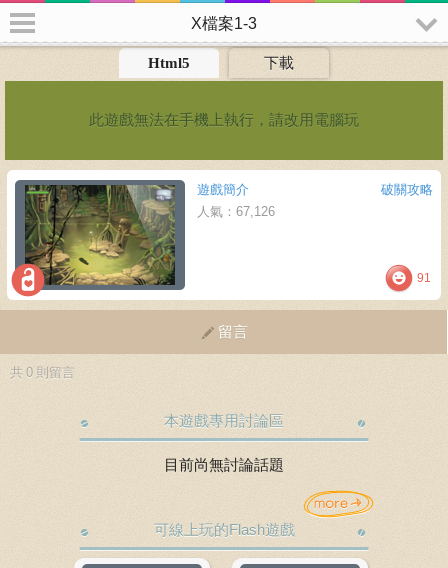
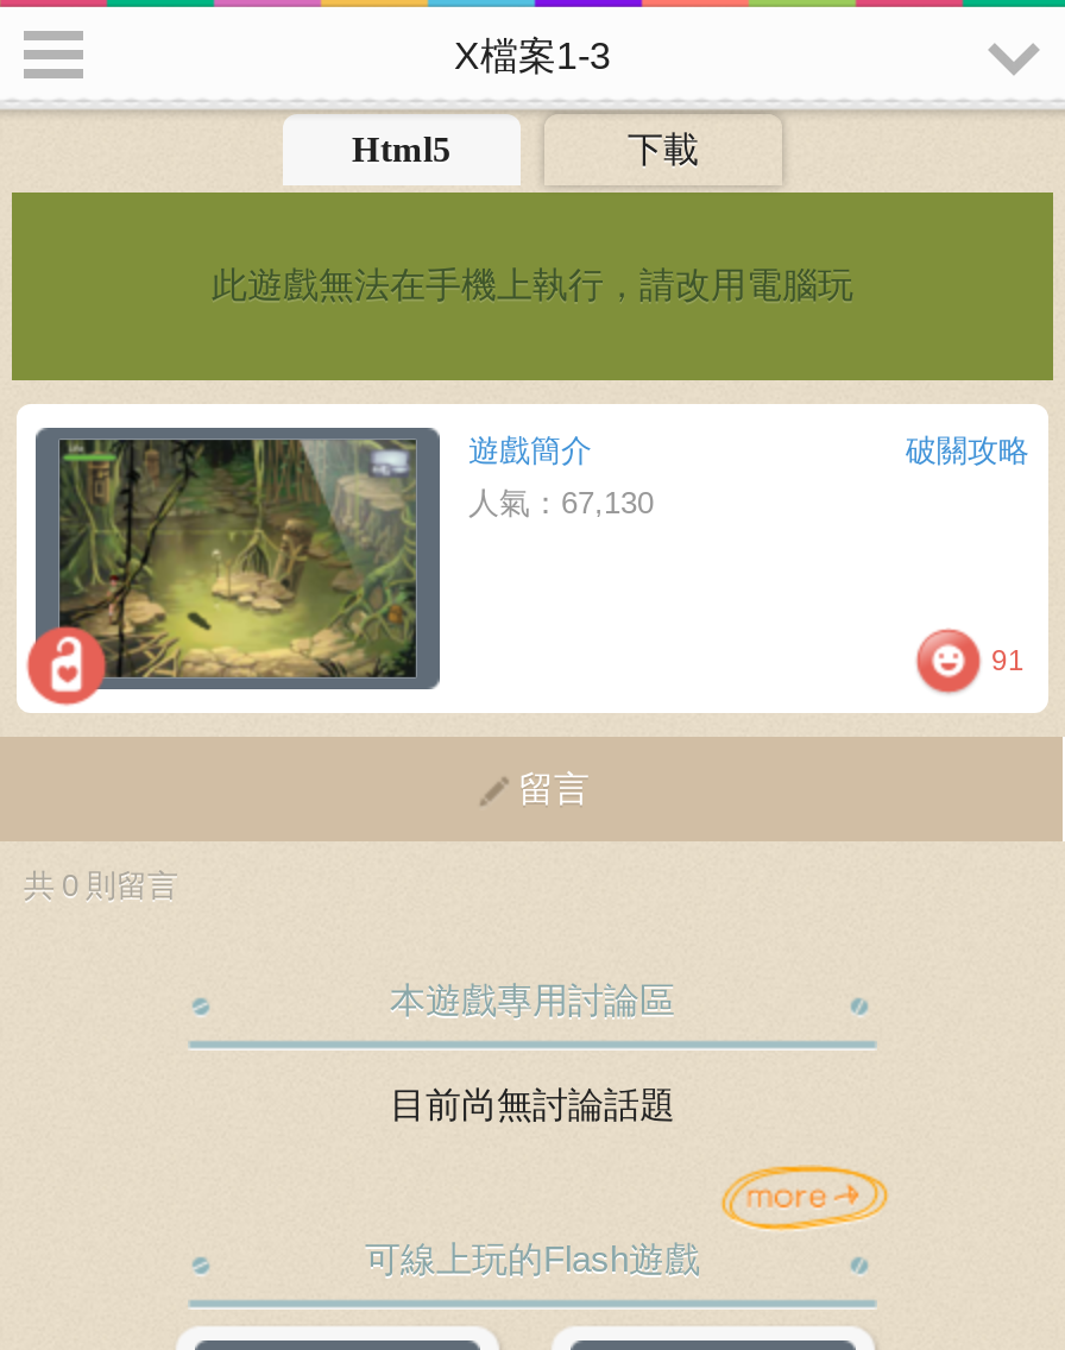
- 人氣：67,126
+ 人氣：67,130
